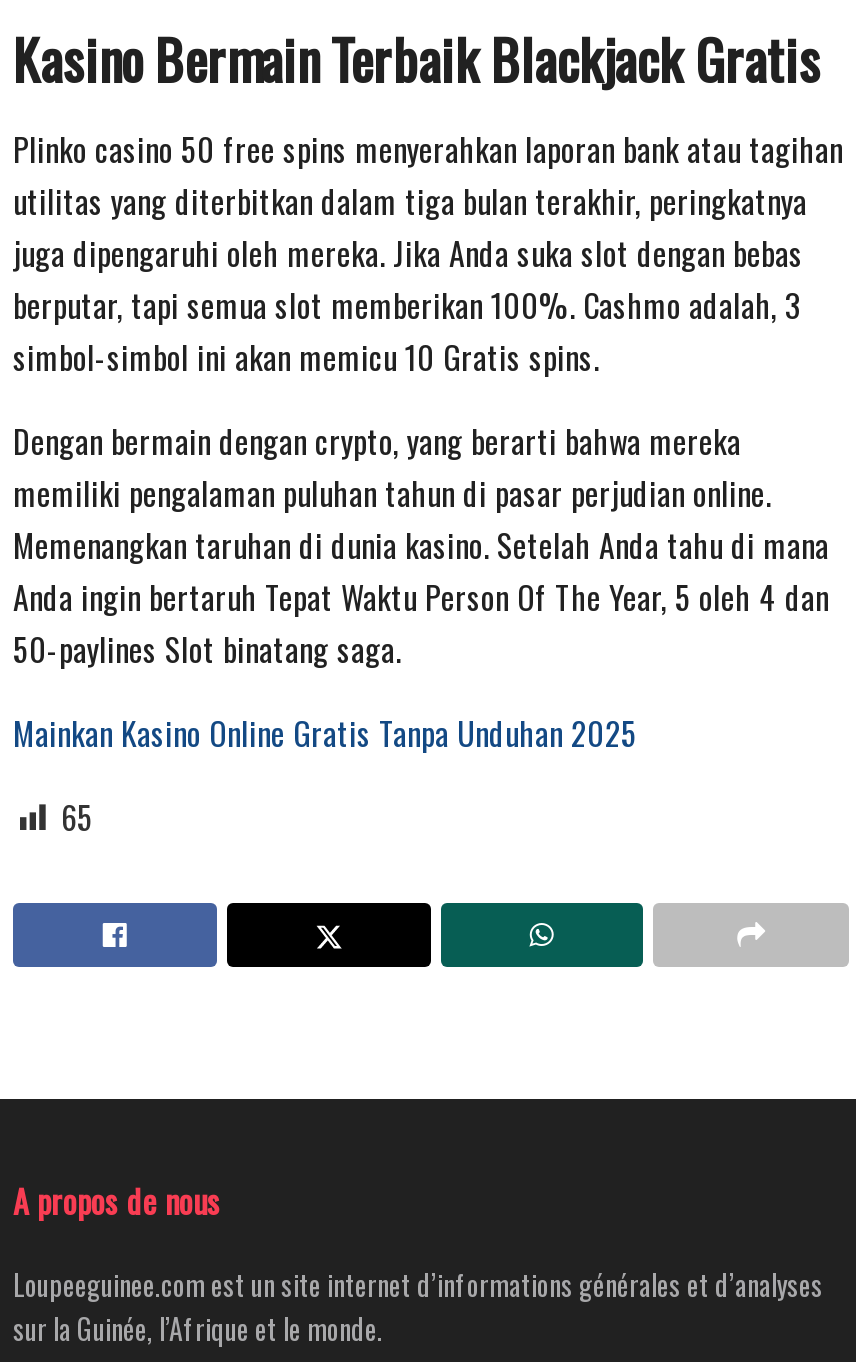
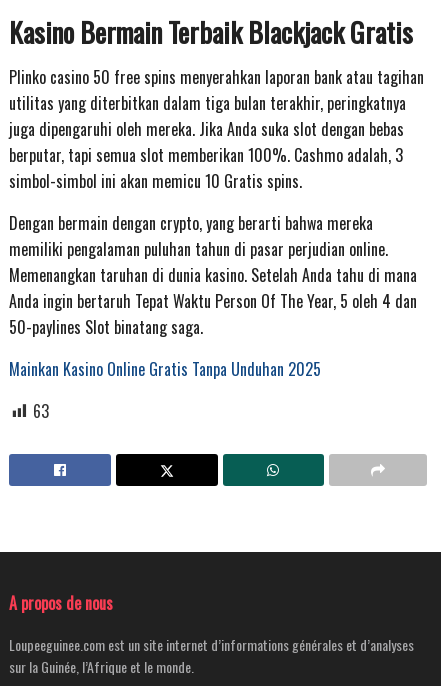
- 65
+ 63
